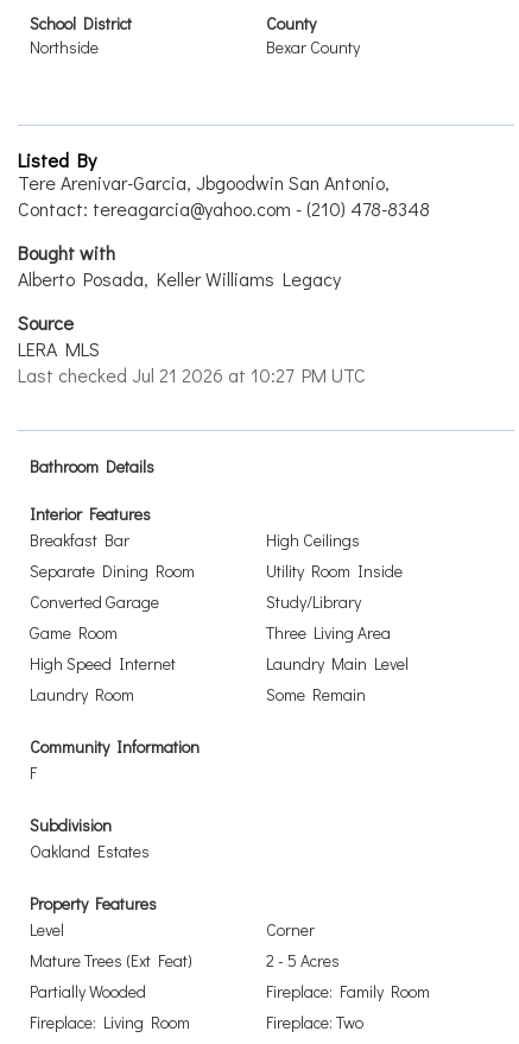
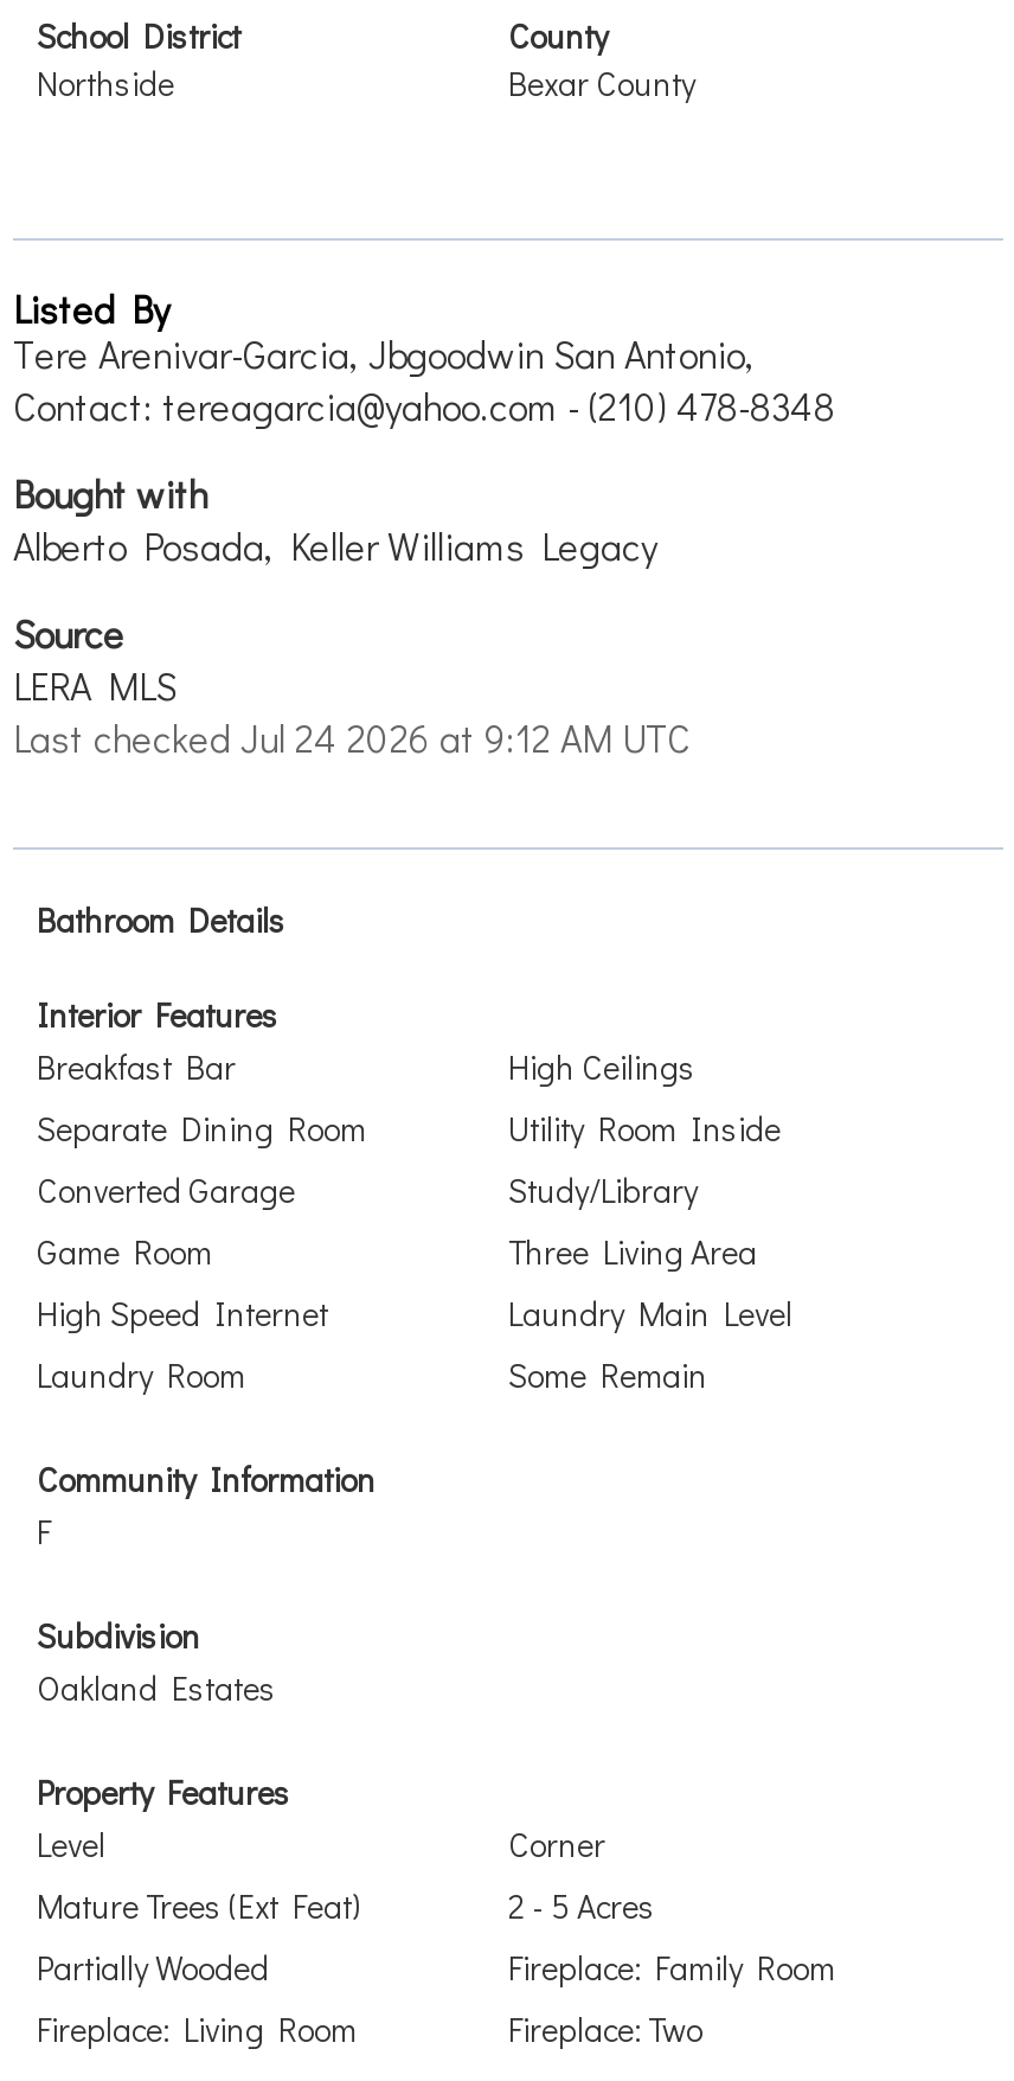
- Last checked Jul 21 2026 at 10:27 PM UTC
+ Last checked Jul 24 2026 at 9:12 AM UTC
